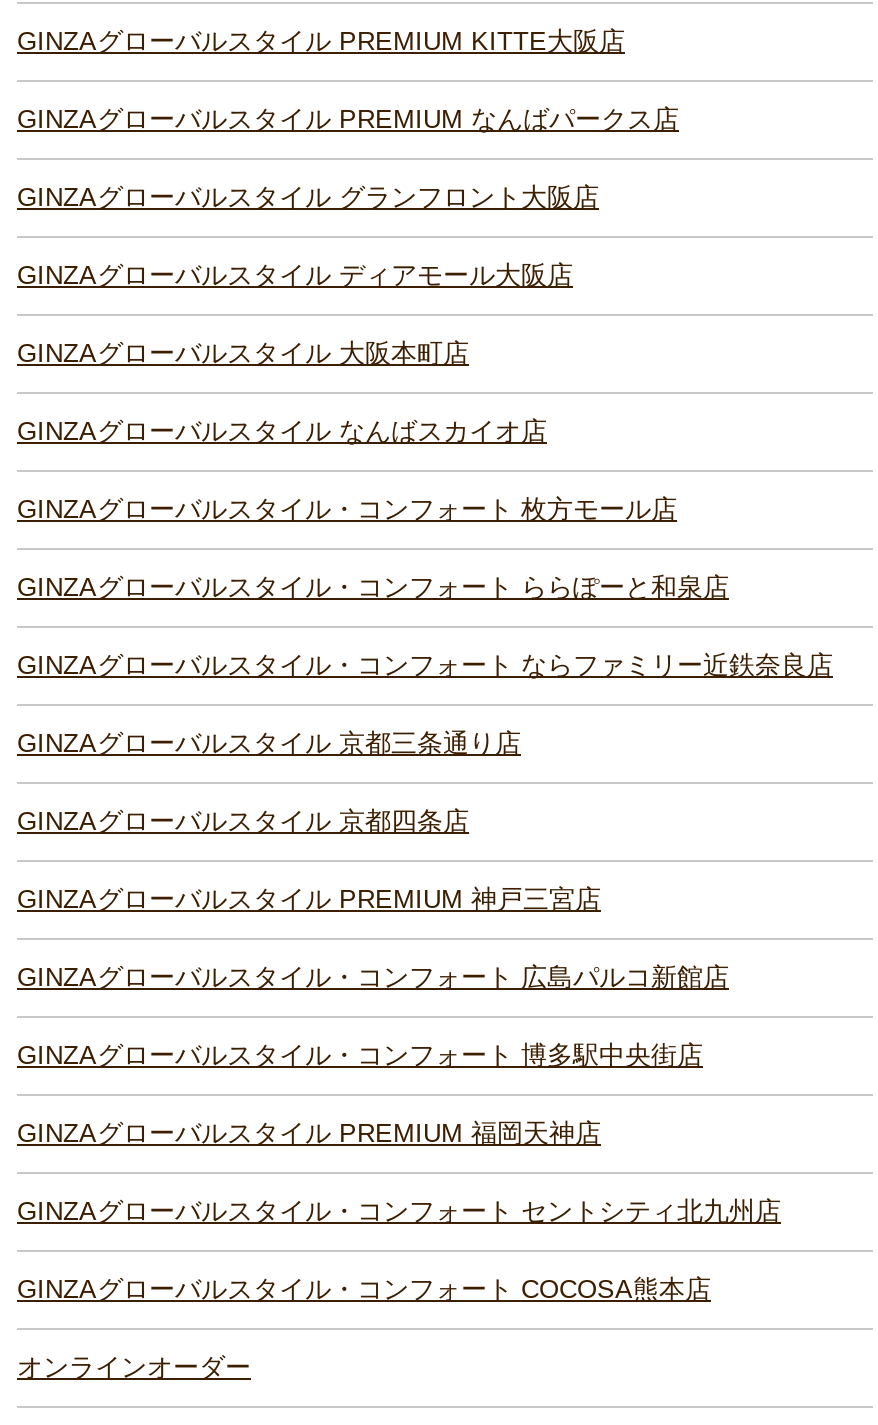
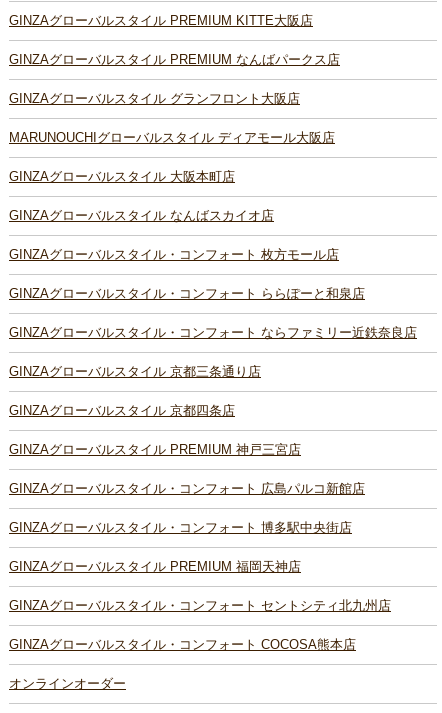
- GINZAグローバルスタイル ディアモール大阪店
+ MARUNOUCHIグローバルスタイル ディアモール大阪店
